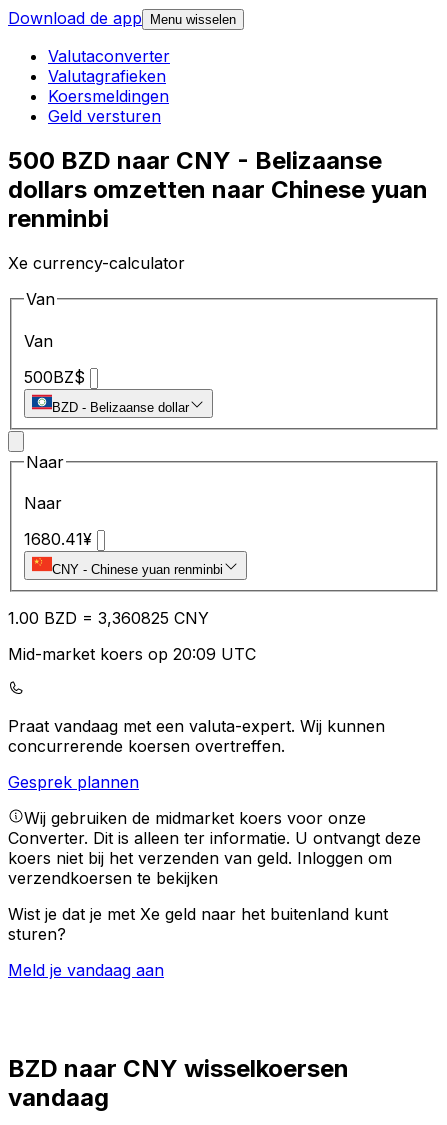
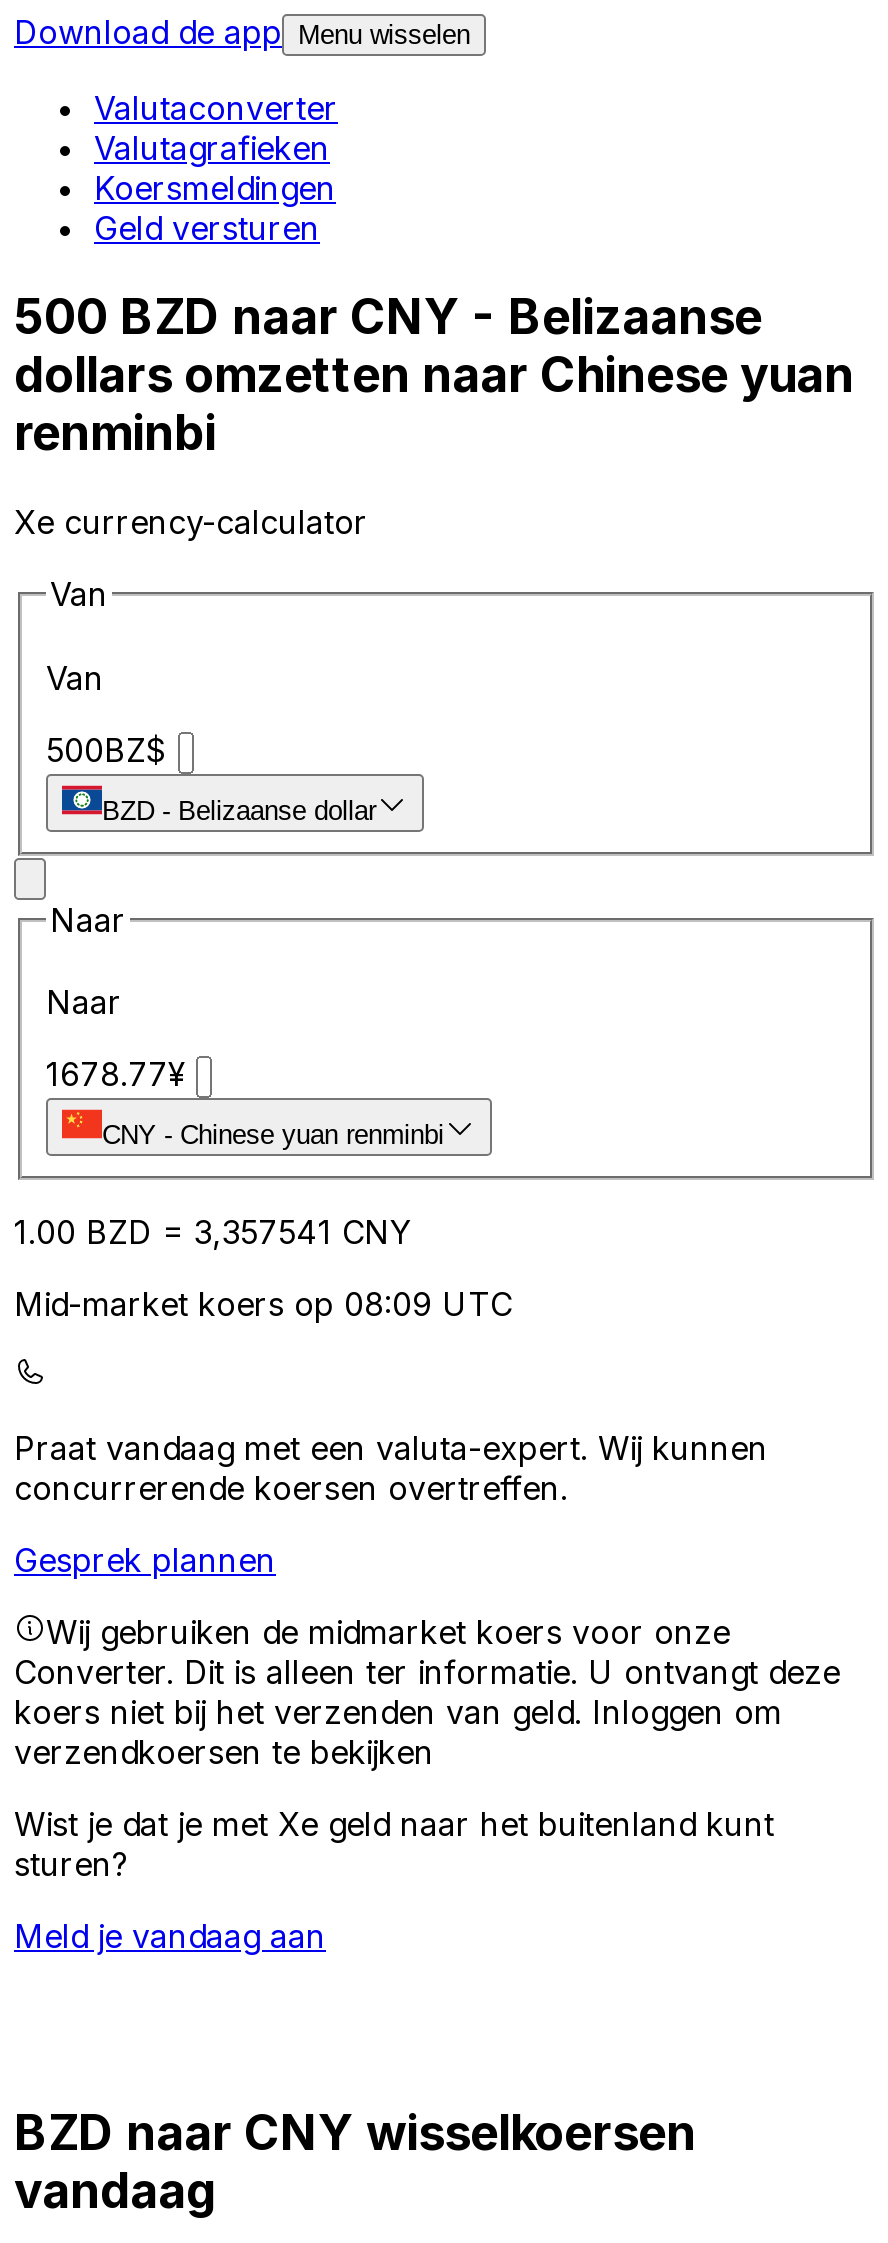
- 1680.41¥
+ 1678.77¥

- 1.00 BZD = 3,360825 CNY
+ 1.00 BZD = 3,357541 CNY

- Mid-market koers op 20:09 UTC
+ Mid-market koers op 08:09 UTC
